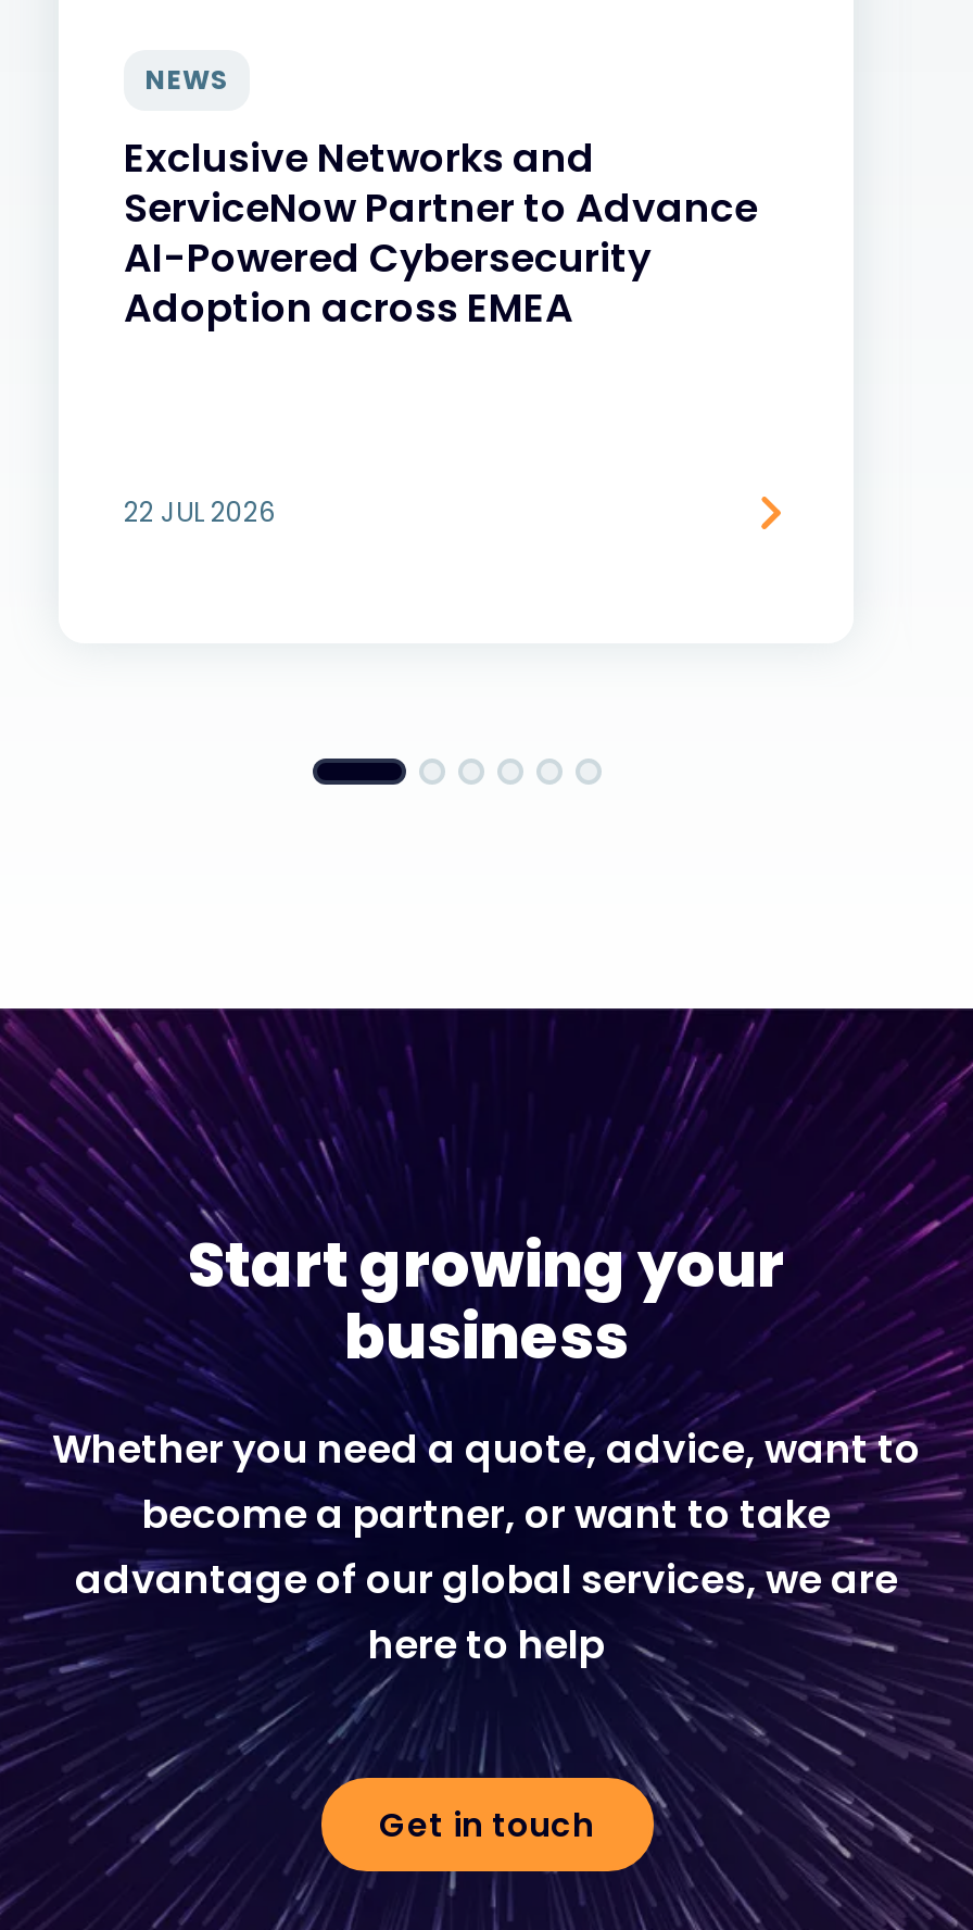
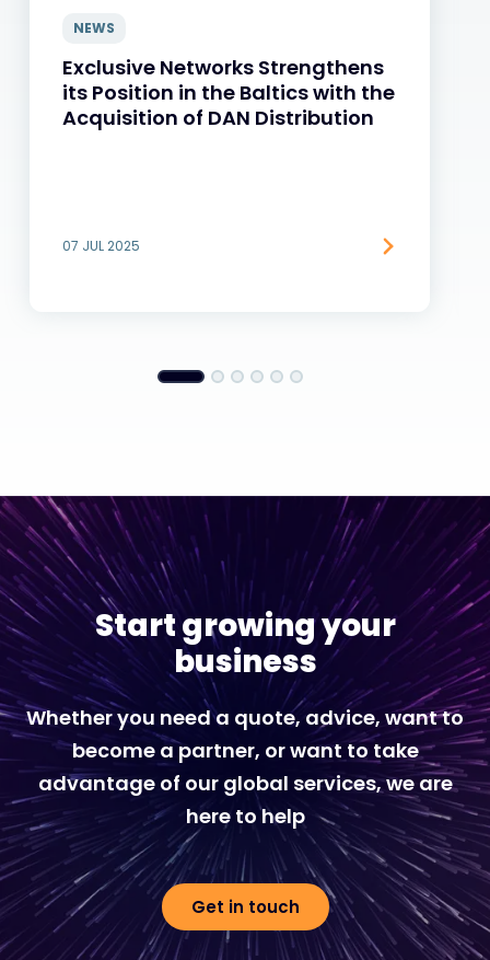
- Exclusive Networks and
- ServiceNow Partner to Advance
- AI-Powered Cybersecurity
- Adoption across EMEA
+ Exclusive Networks Strengthens
+ its Position in the Baltics with the
+ Acquisition of DAN Distribution

- 22 JUL 2026
+ 07 JUL 2025
